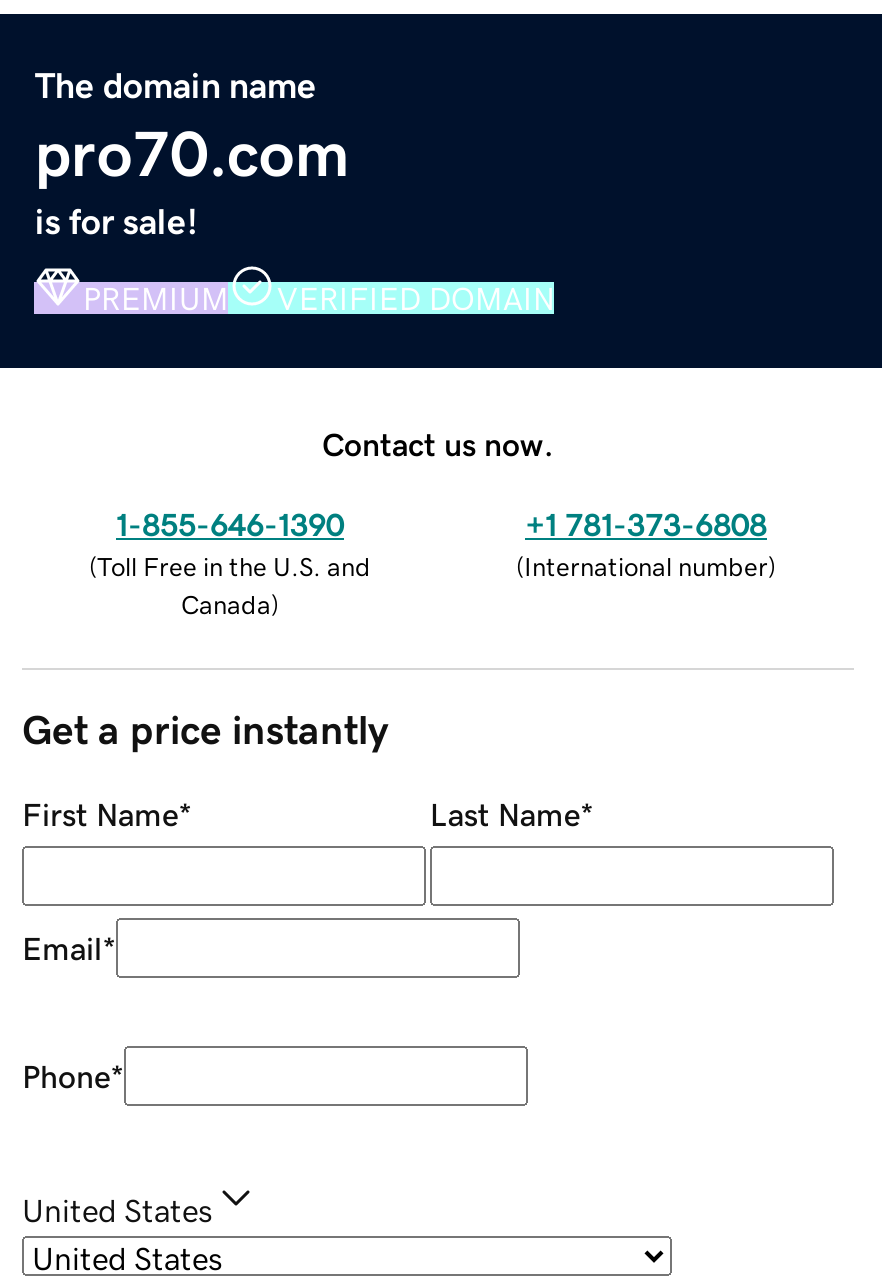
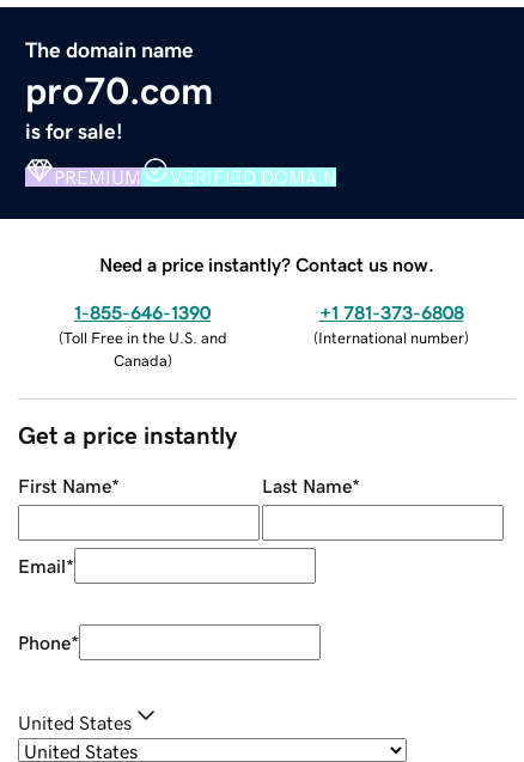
- Contact us now.
+ Need a price instantly? Contact us now.
